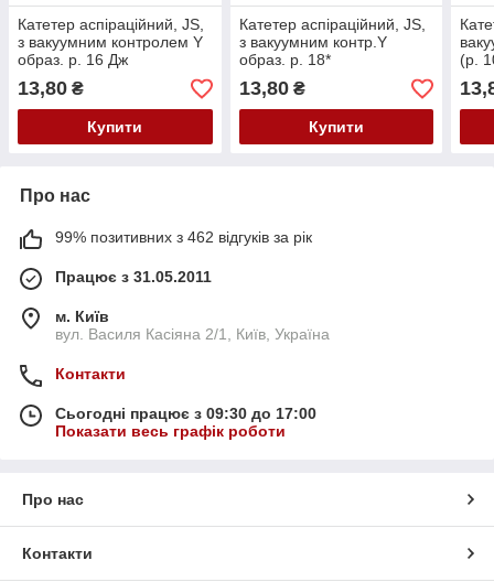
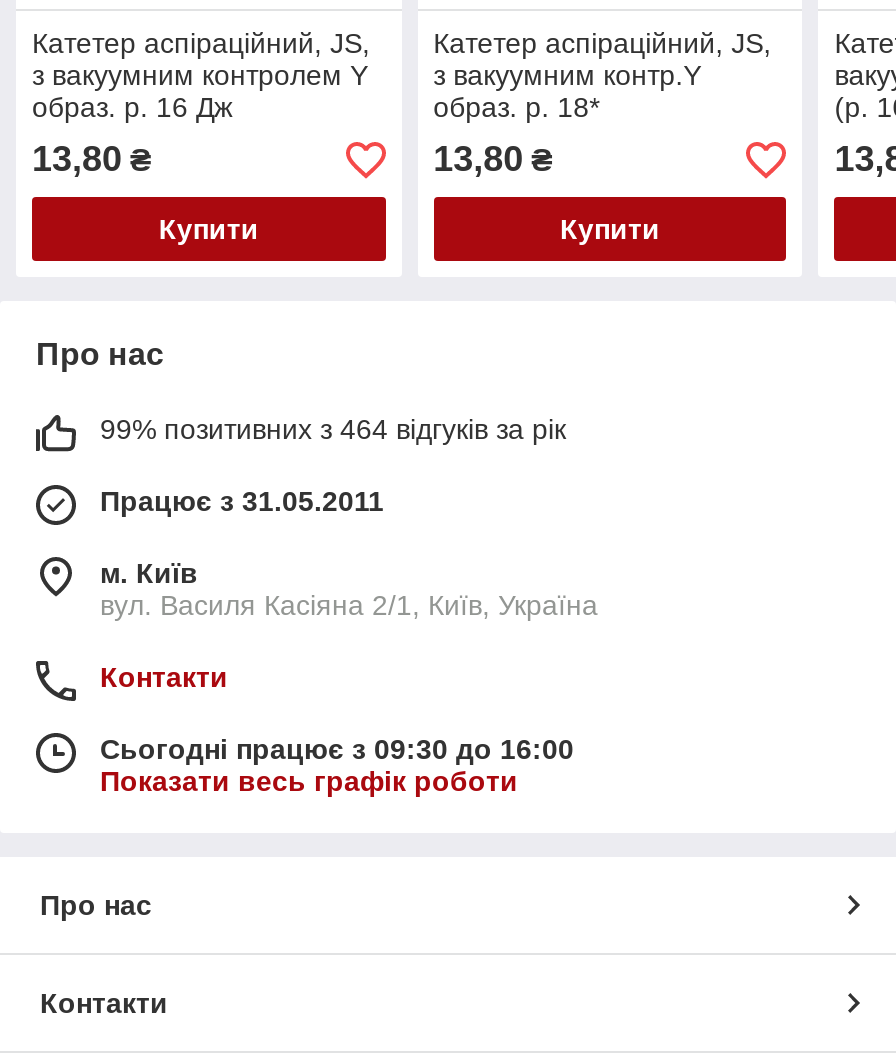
- 99% позитивних з 462 відгуків за рік
+ 99% позитивних з 464 відгуків за рік

- Сьогодні працює з 09:30 до 17:00
+ Сьогодні працює з 09:30 до 16:00
